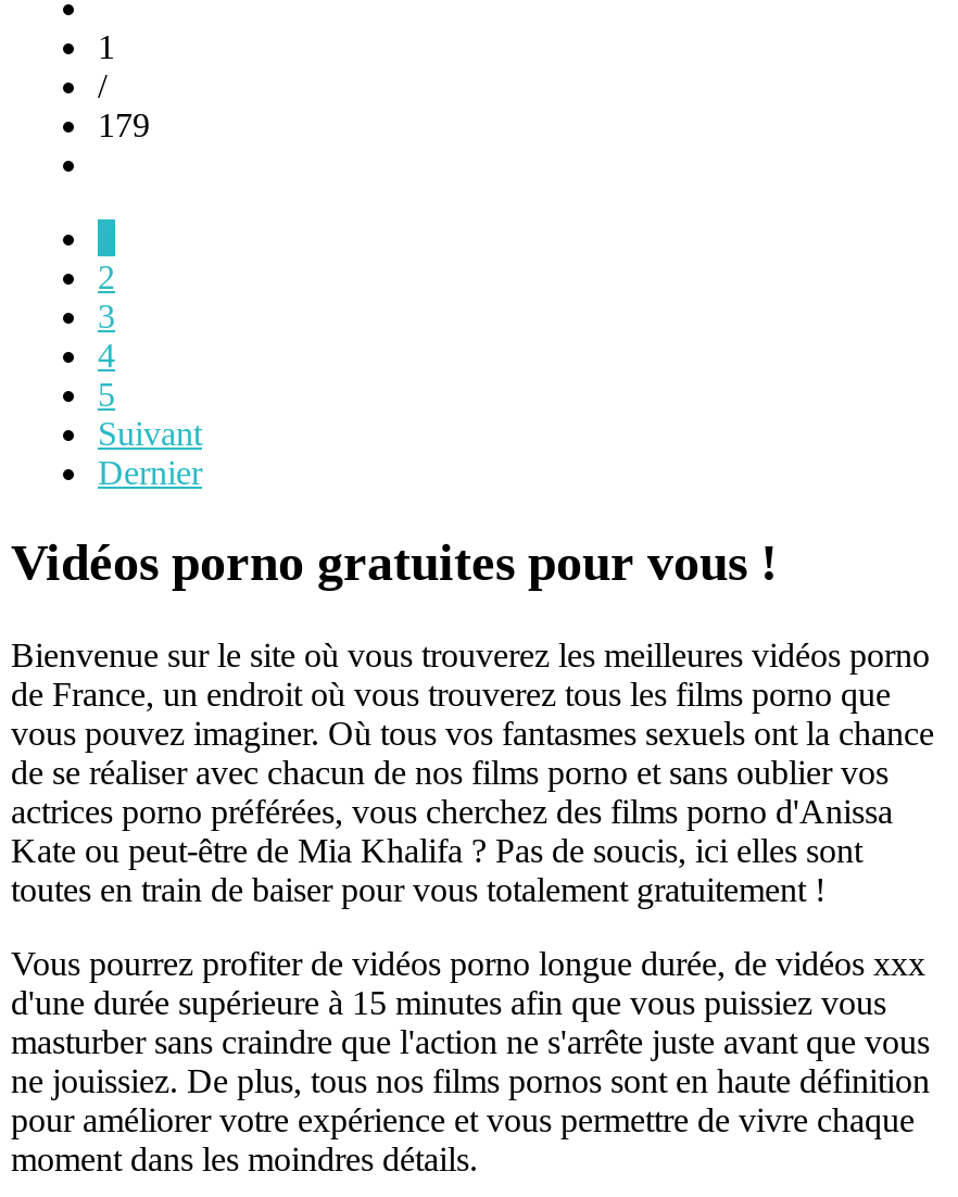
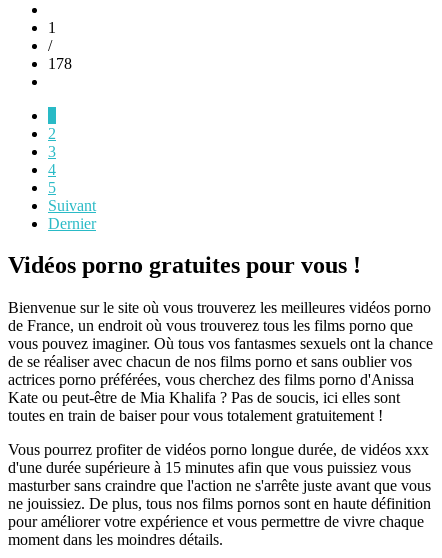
- 179
+ 178
